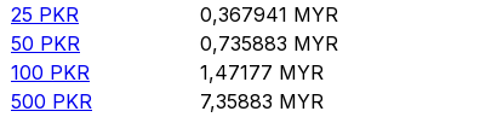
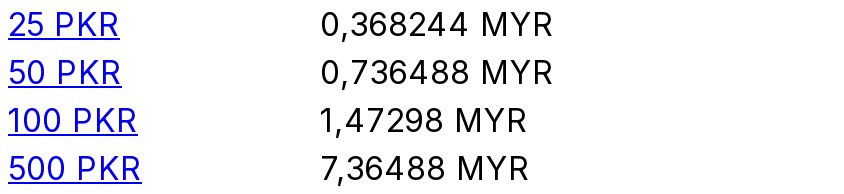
- 0,367941 MYR
+ 0,368244 MYR

- 0,735883 MYR
+ 0,736488 MYR

- 1,47177 MYR
+ 1,47298 MYR

- 7,35883 MYR
+ 7,36488 MYR
